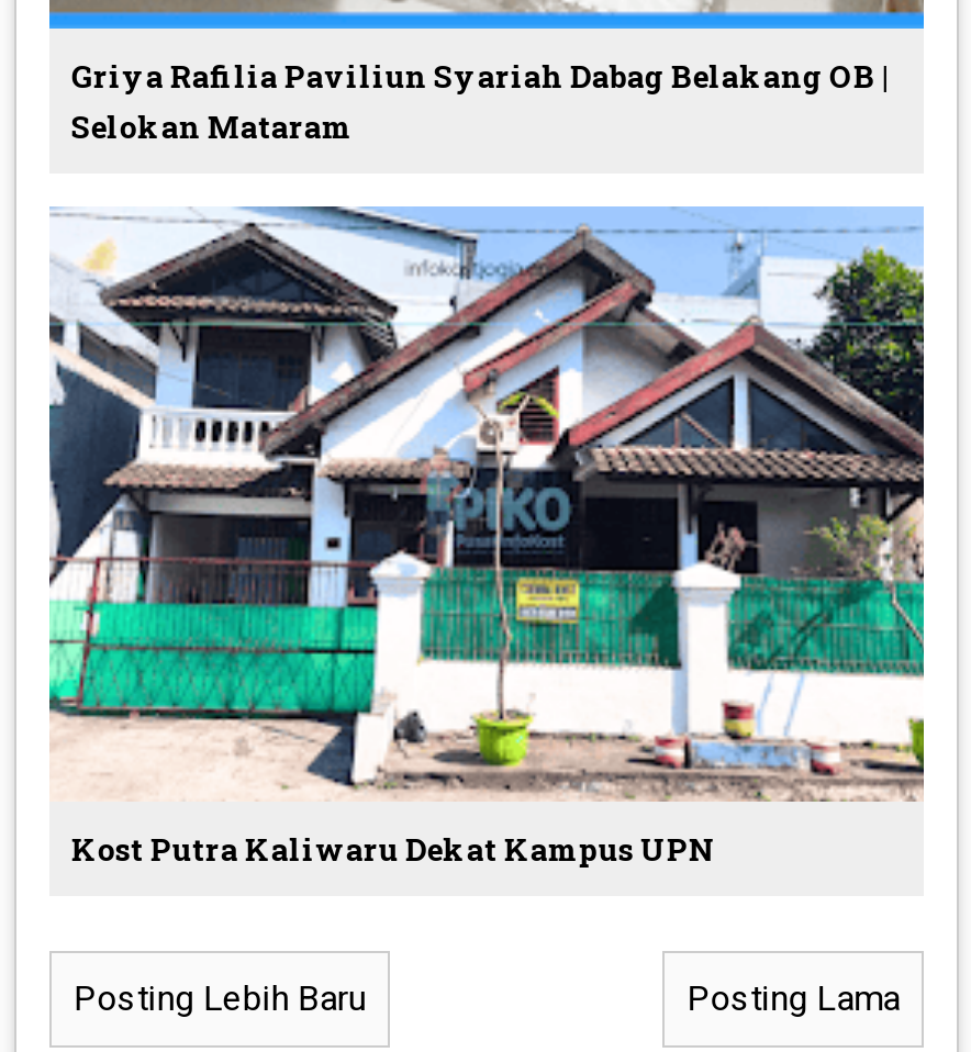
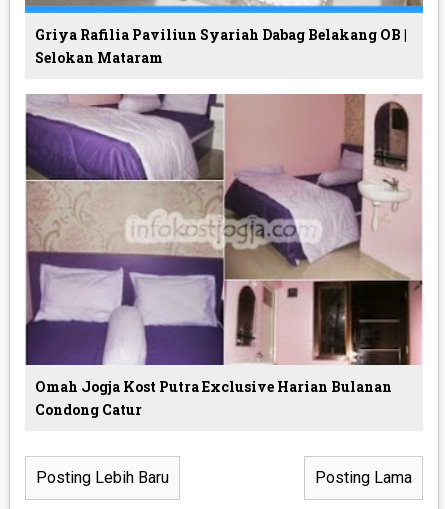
- [image]
- Kost Putra Kaliwaru Dekat Kampus UPN
+ [image]
+ Omah Jogja Kost Putra Exclusive Harian Bulanan
+ Condong Catur
